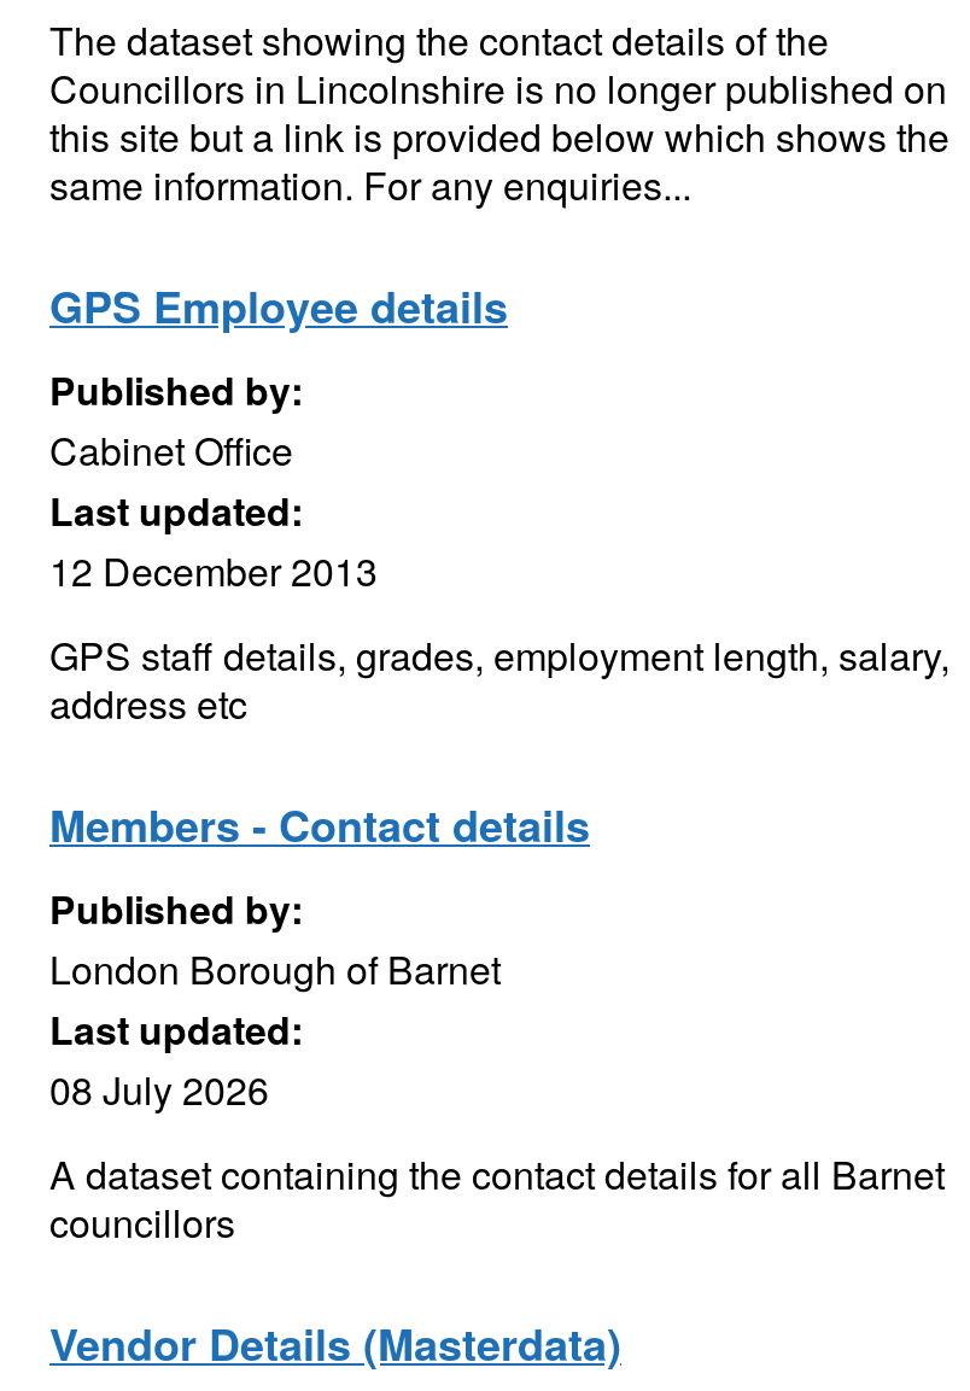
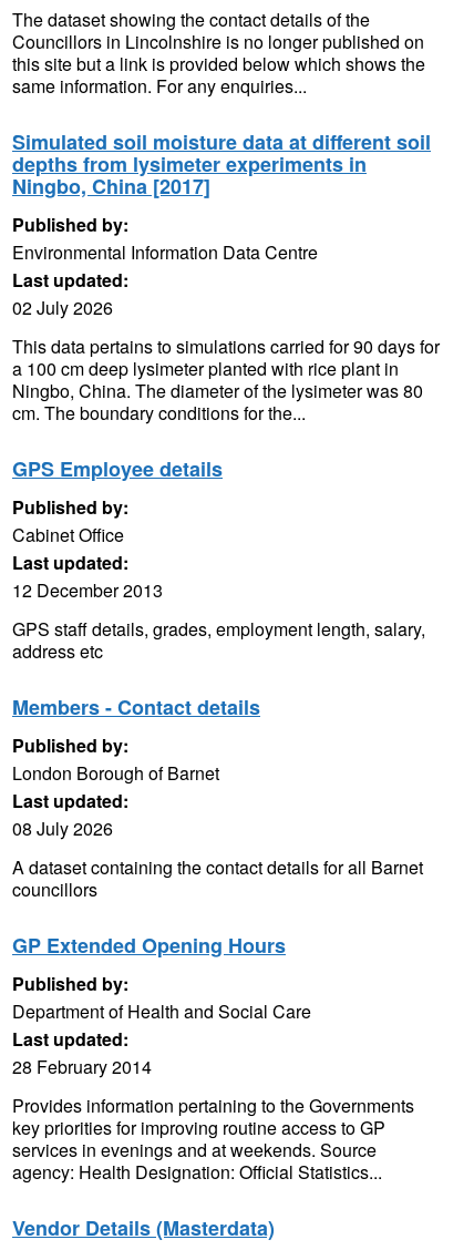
+ Simulated soil moisture data at different soil
+ depths from lysimeter experiments in
+ Ningbo, China [2017]
+ Published by:
+ Environmental Information Data Centre
+ Last updated:
+ 02 July 2026
+ This data pertains to simulations carried for 90 days for
+ a 100 cm deep lysimeter planted with rice plant in
+ Ningbo, China. The diameter of the lysimeter was 80
+ cm. The boundary conditions for the...

+ GP Extended Opening Hours
+ Published by:
+ Department of Health and Social Care
+ Last updated:
+ 28 February 2014
+ Provides information pertaining to the Governments
+ key priorities for improving routine access to GP
+ services in evenings and at weekends. Source
+ agency: Health Designation: Official Statistics...
